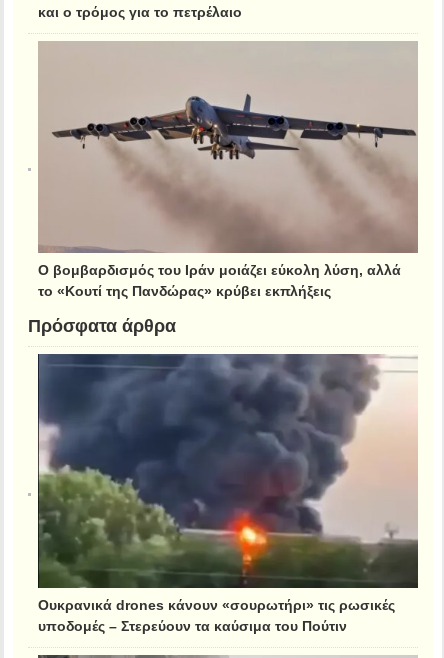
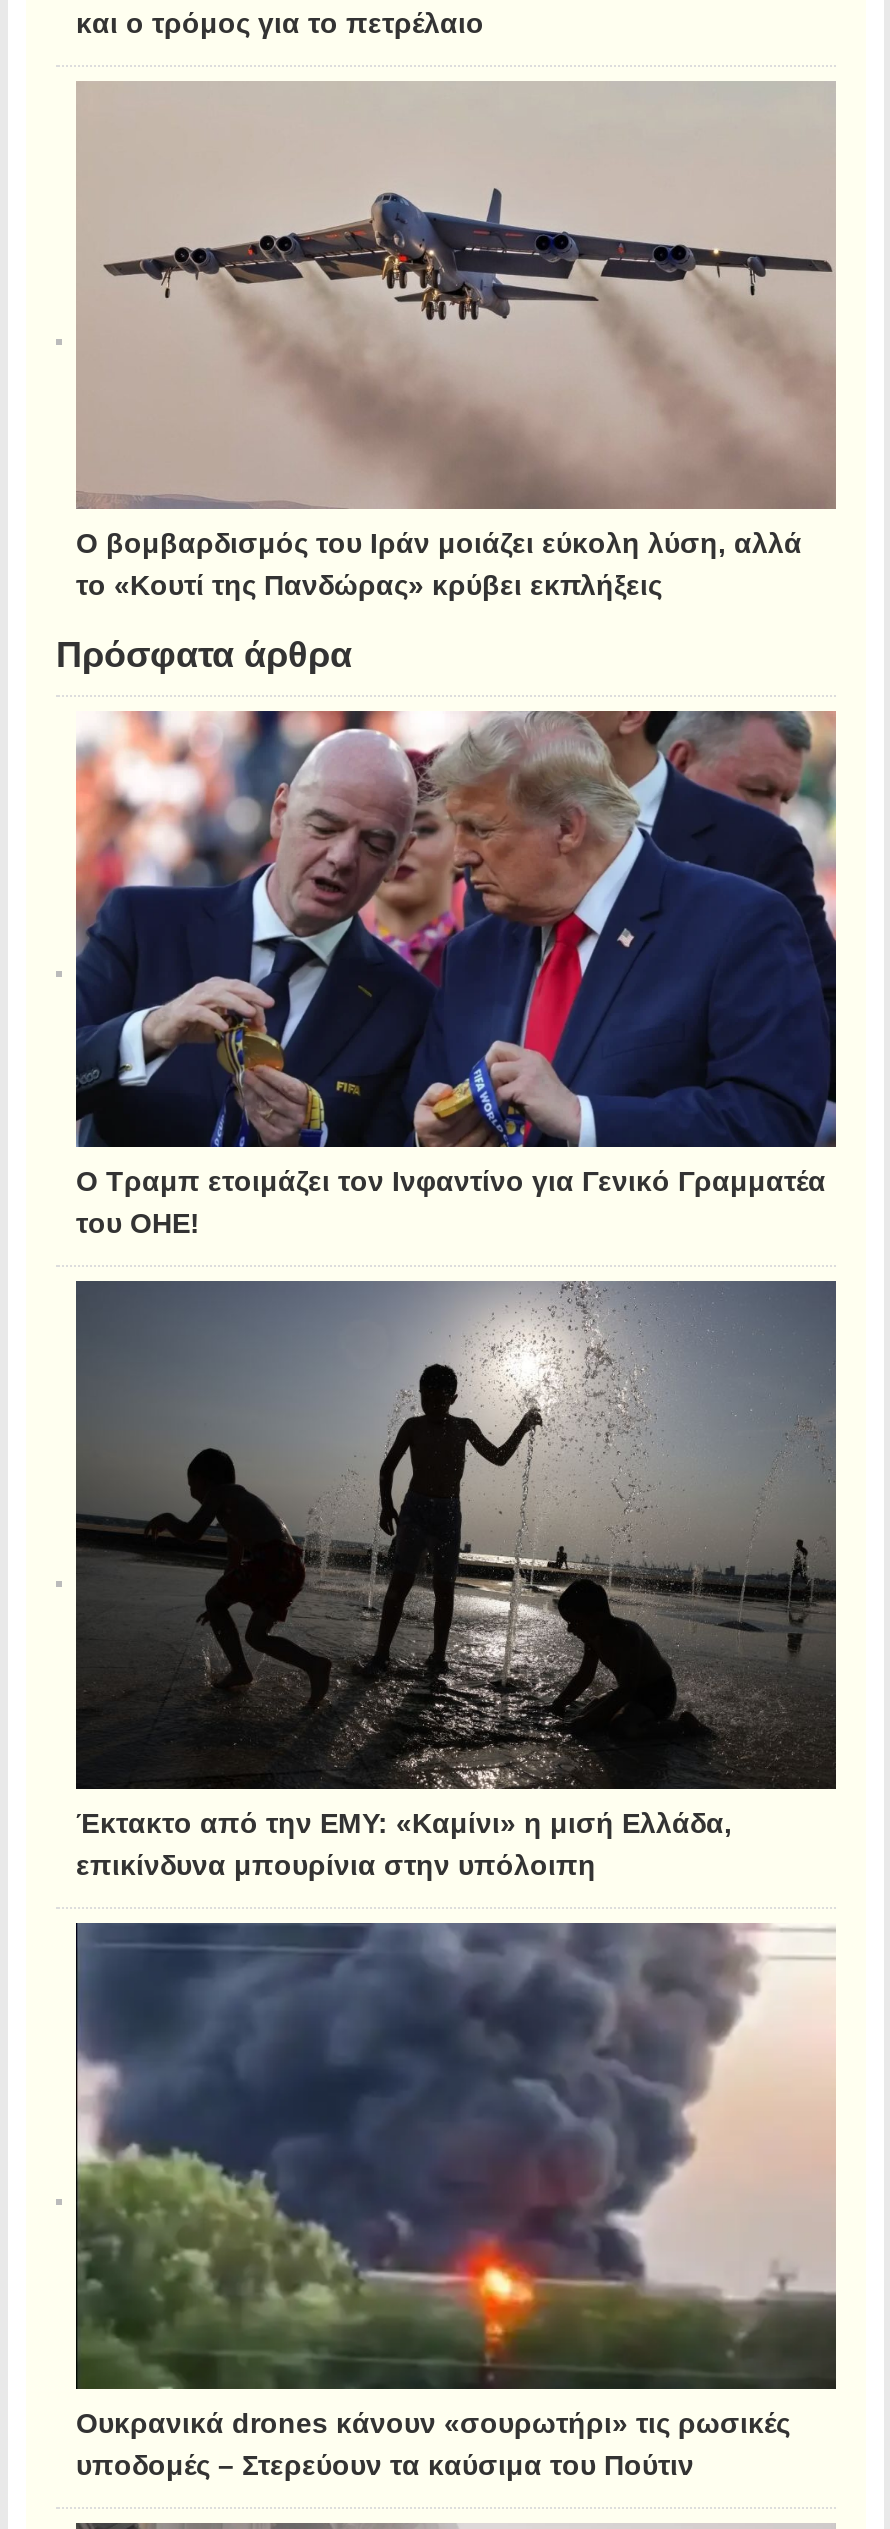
+ [image]
+ Ο Τραμπ ετοιμάζει τον Ινφαντίνο για Γενικό Γραμματέα
+ του ΟΗΕ!

+ [image]
+ Έκτακτο από την ΕΜΥ: «Καμίνι» η μισή Ελλάδα,
+ επικίνδυνα μπουρίνια στην υπόλοιπη
